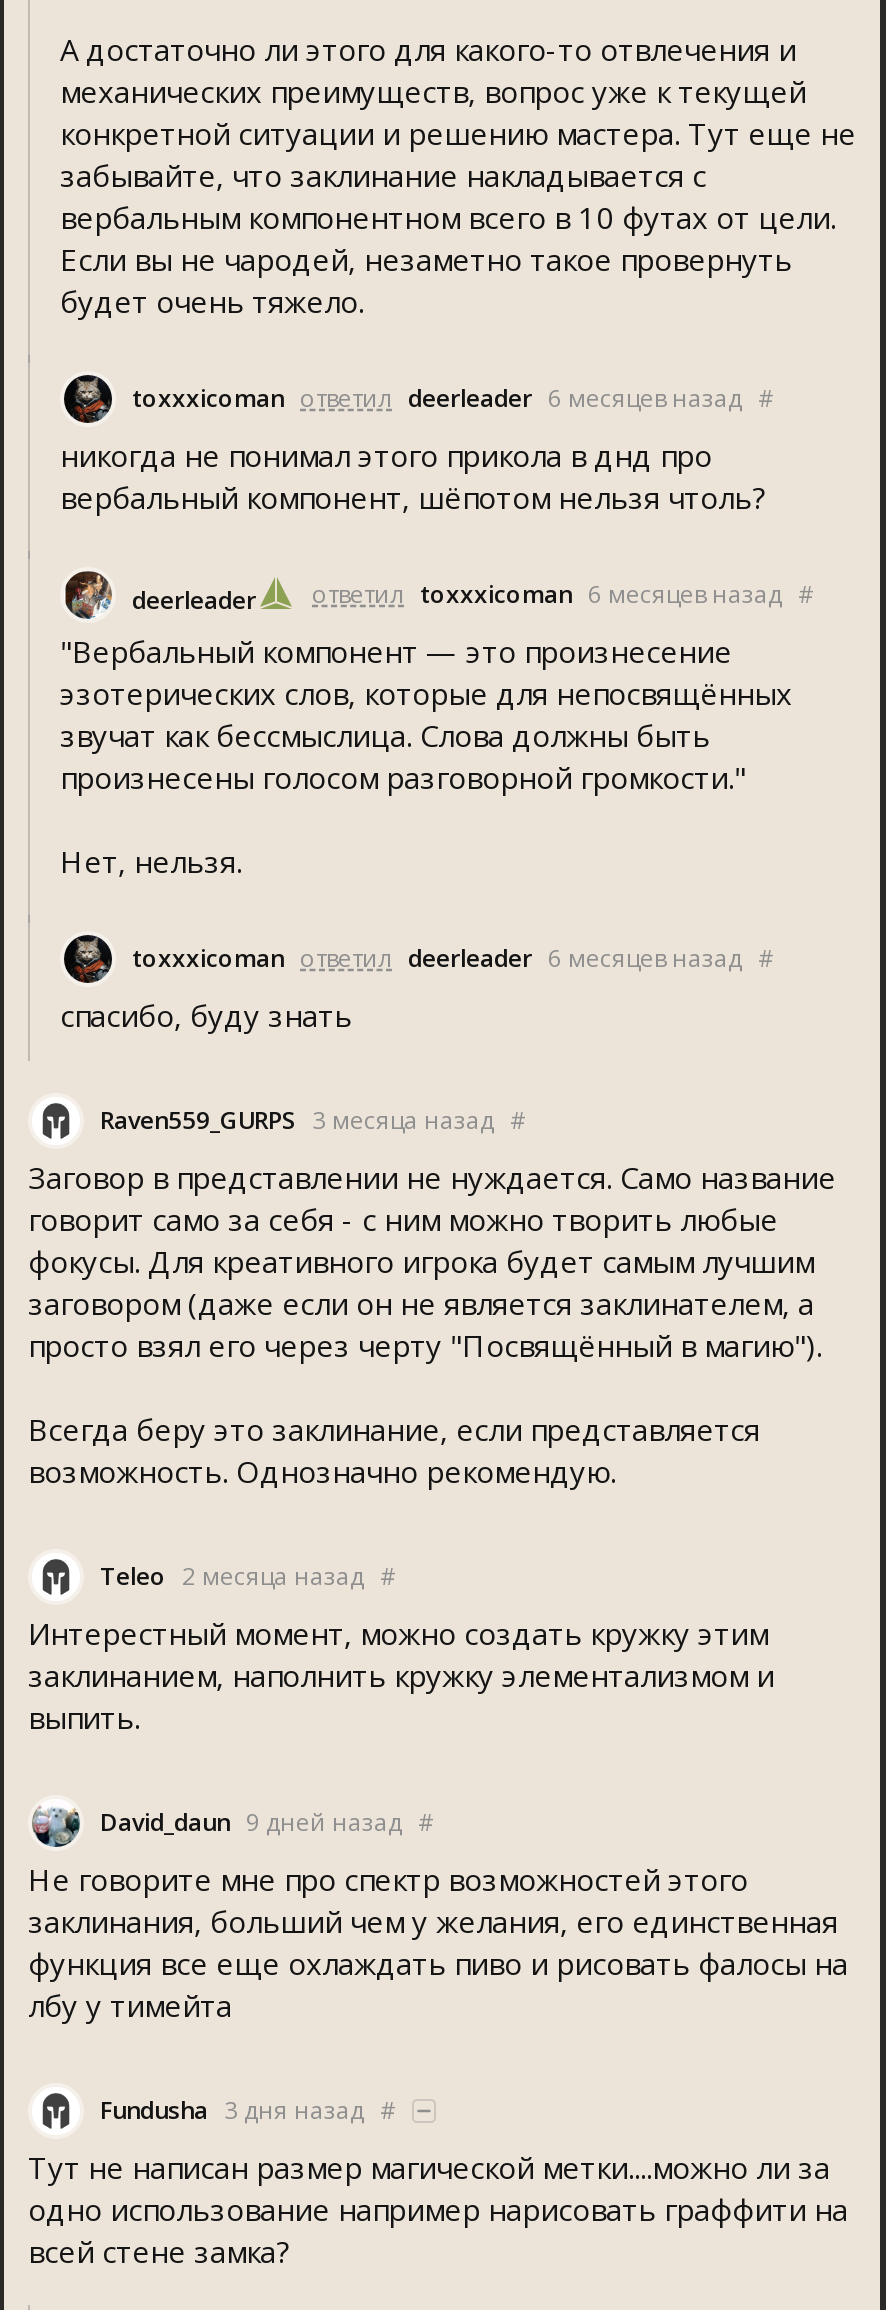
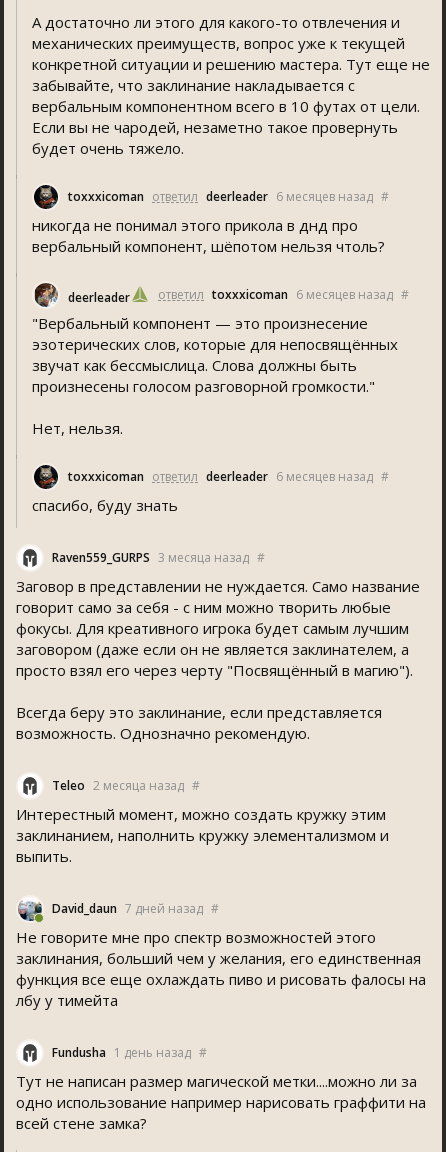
- David_daun 9 дней назад #
+ David_daun 7 дней назад #

- Fundusha 3 дня назад #
+ Fundusha 1 день назад #
